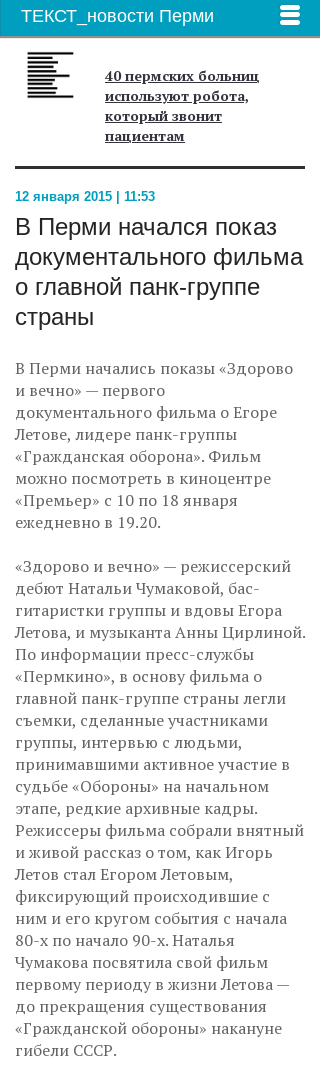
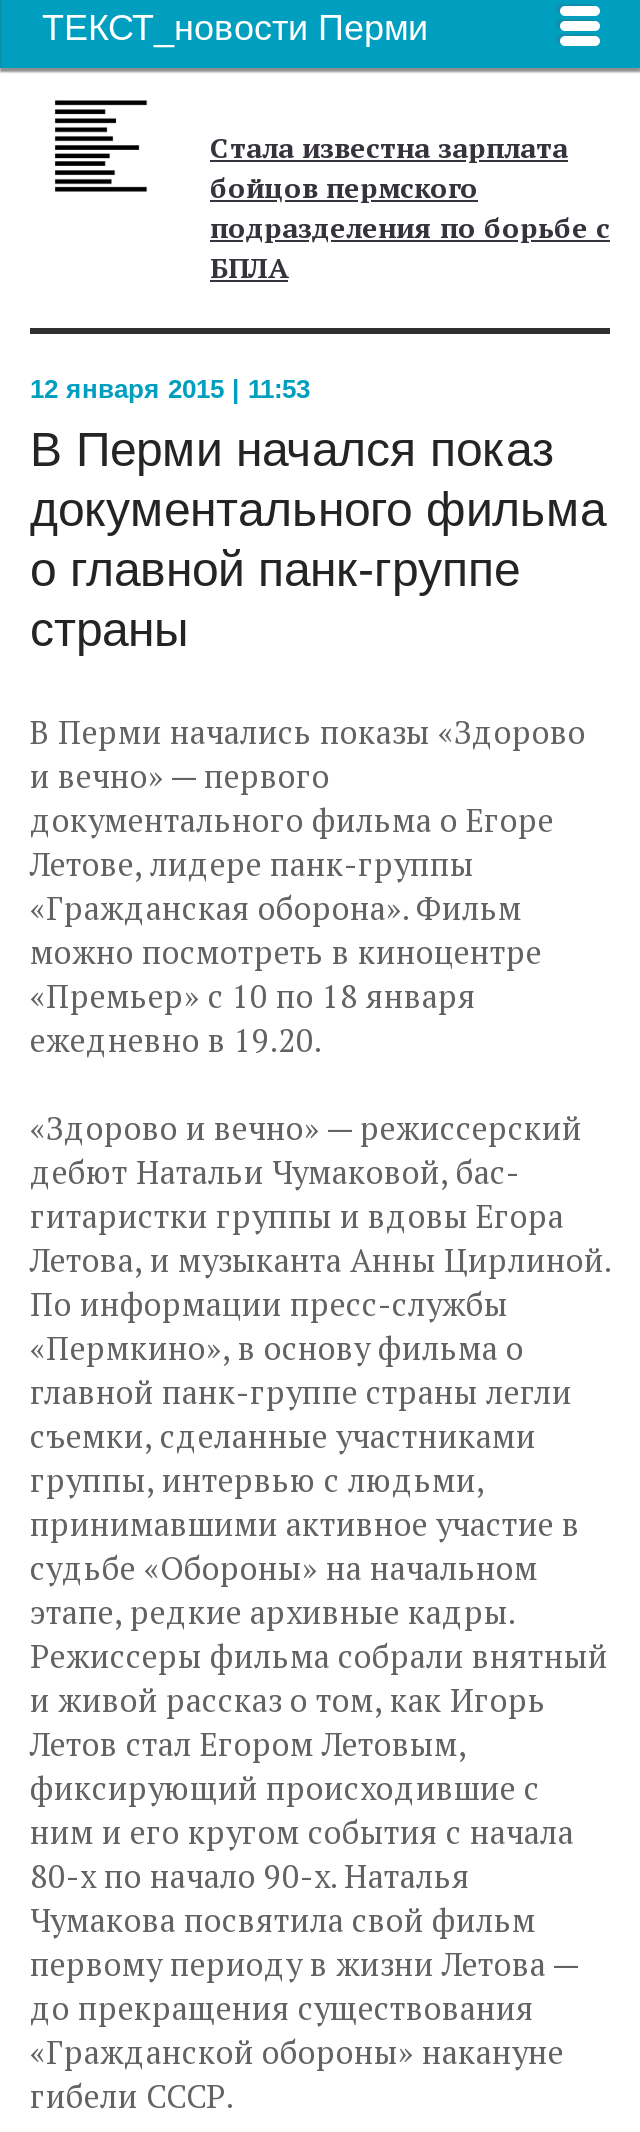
- 40 пермских больниц
- используют робота,
- который звонит
- пациентам
+ Стала известна зарплата
+ бойцов пермского
+ подразделения по борьбе с
+ БПЛА
